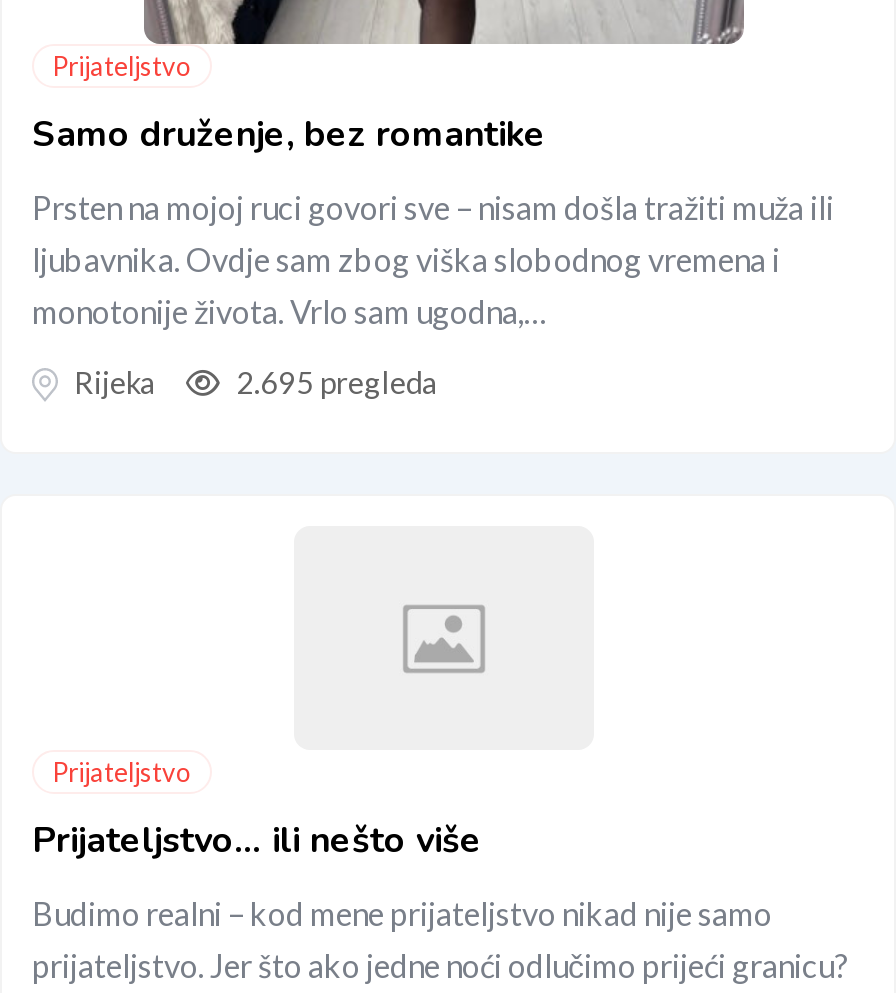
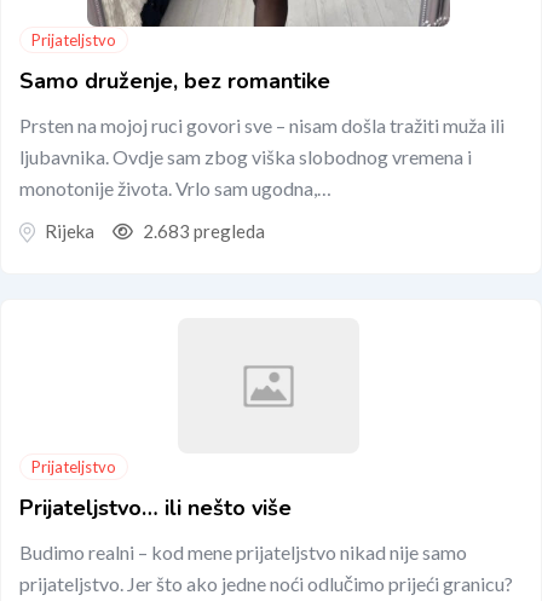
- 2.695 pregleda
+ 2.683 pregleda
